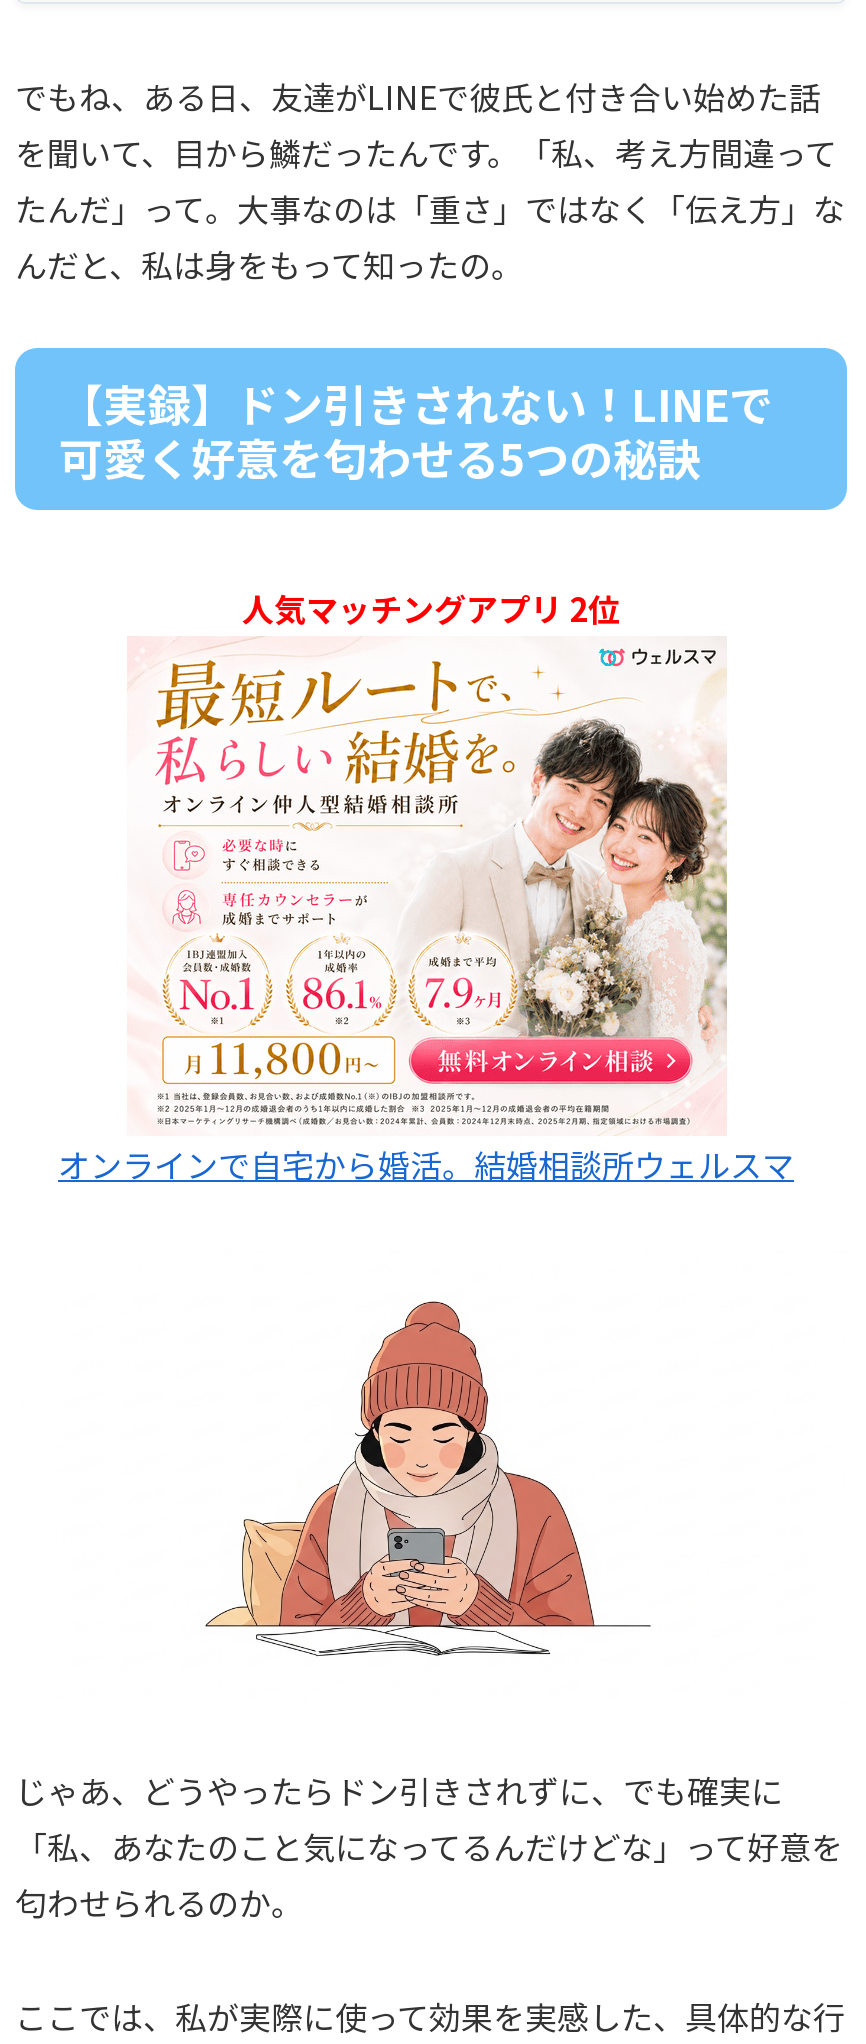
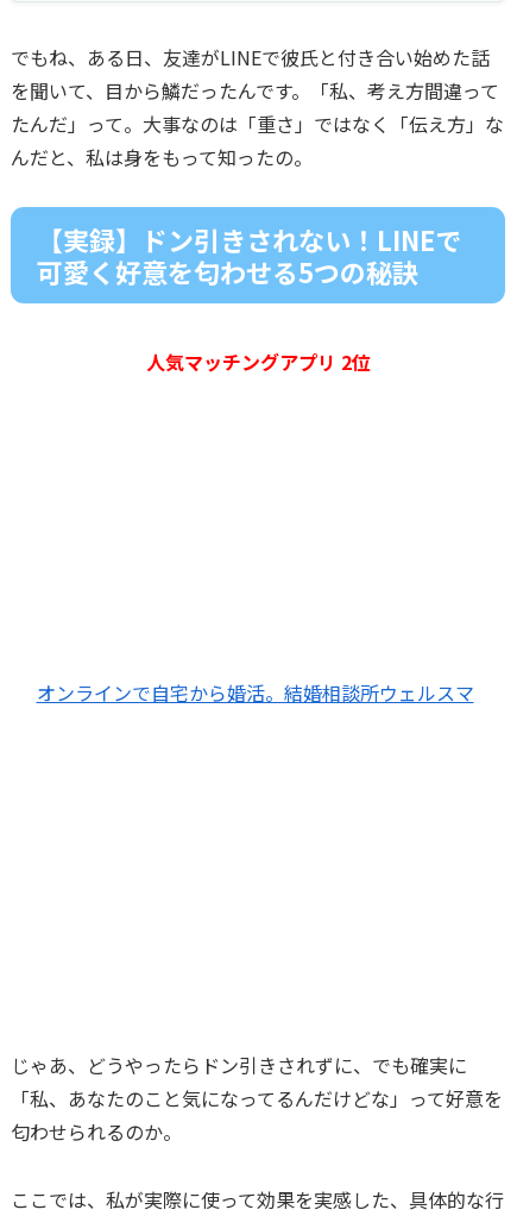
- [image]

- [image]
